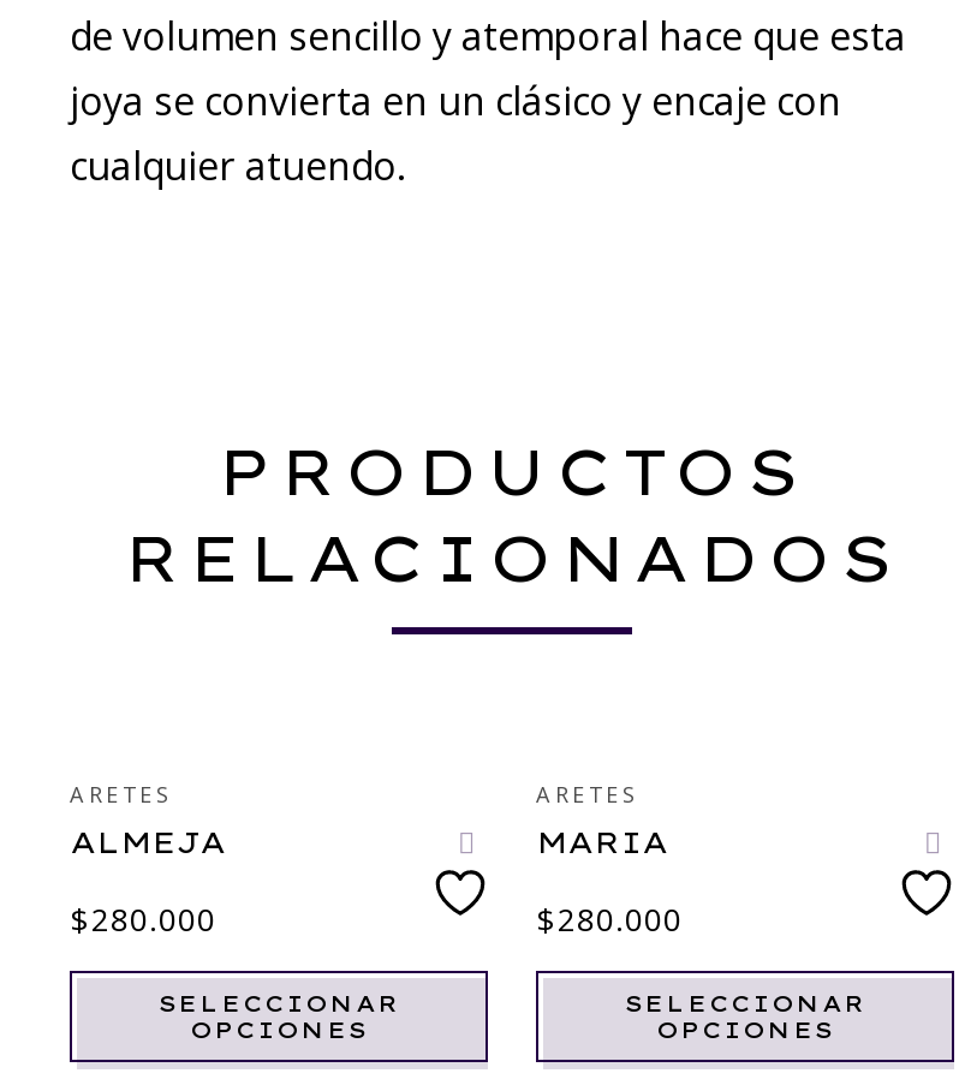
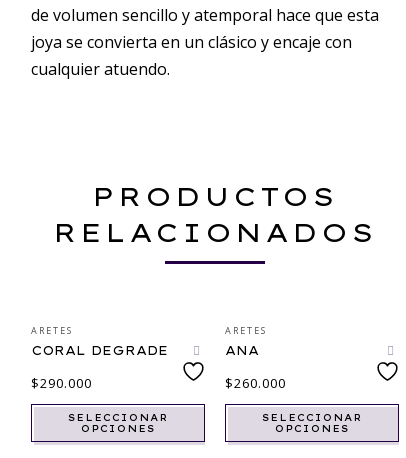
- ALMEJA
+ CORAL DEGRADE

- MARIA
+ ANA

- $280.000
+ $290.000

- $280.000
+ $260.000
